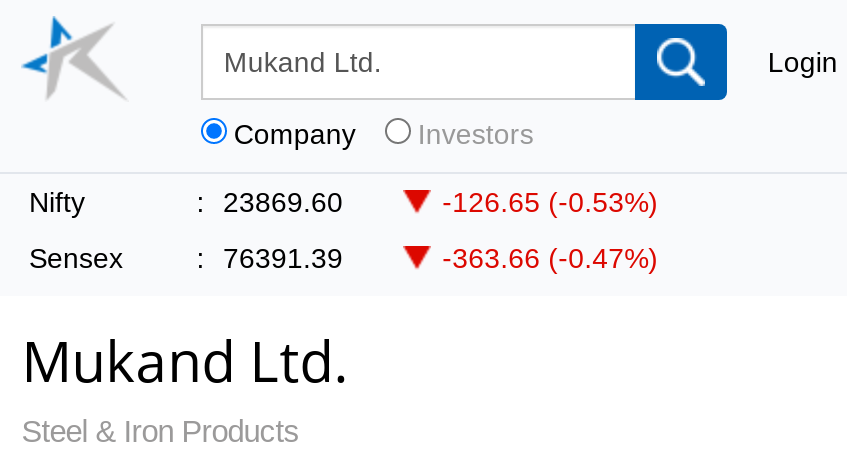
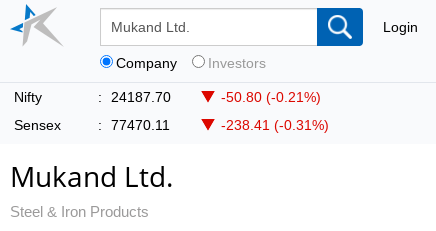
- 23869.60
+ 24187.70

- -126.65 (-0.53%)
+ -50.80 (-0.21%)

- 76391.39
+ 77470.11

- -363.66 (-0.47%)
+ -238.41 (-0.31%)
